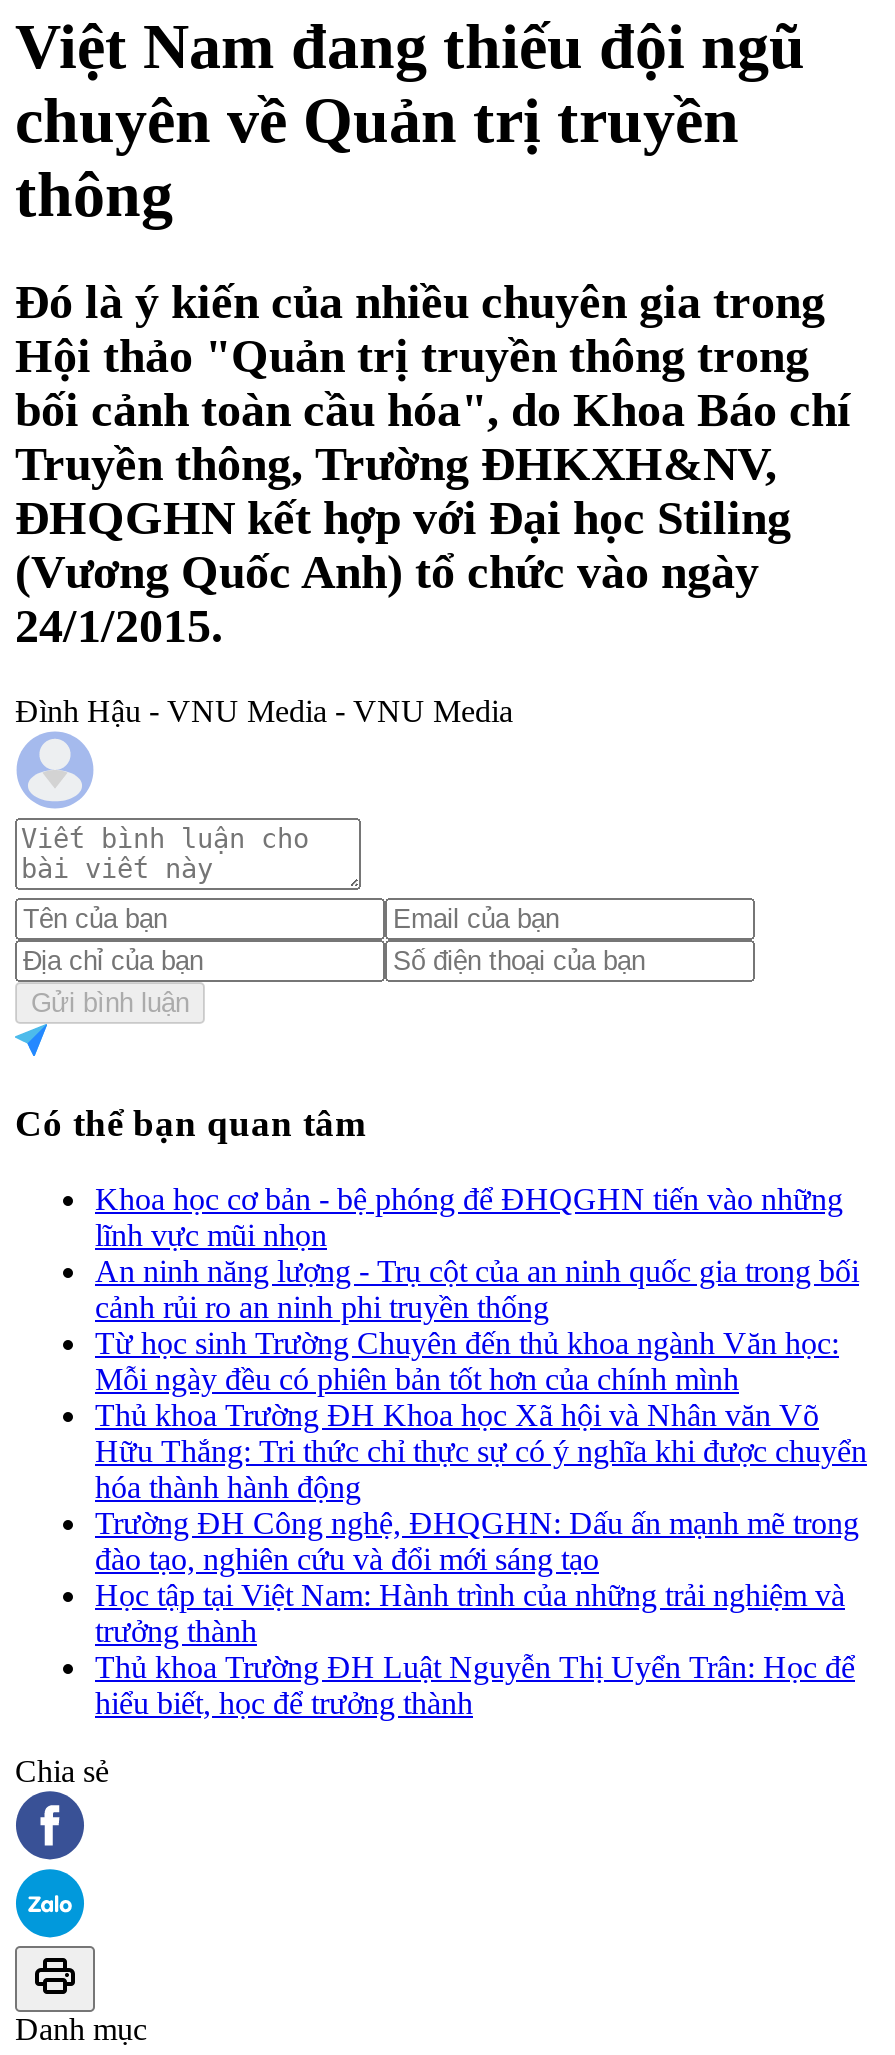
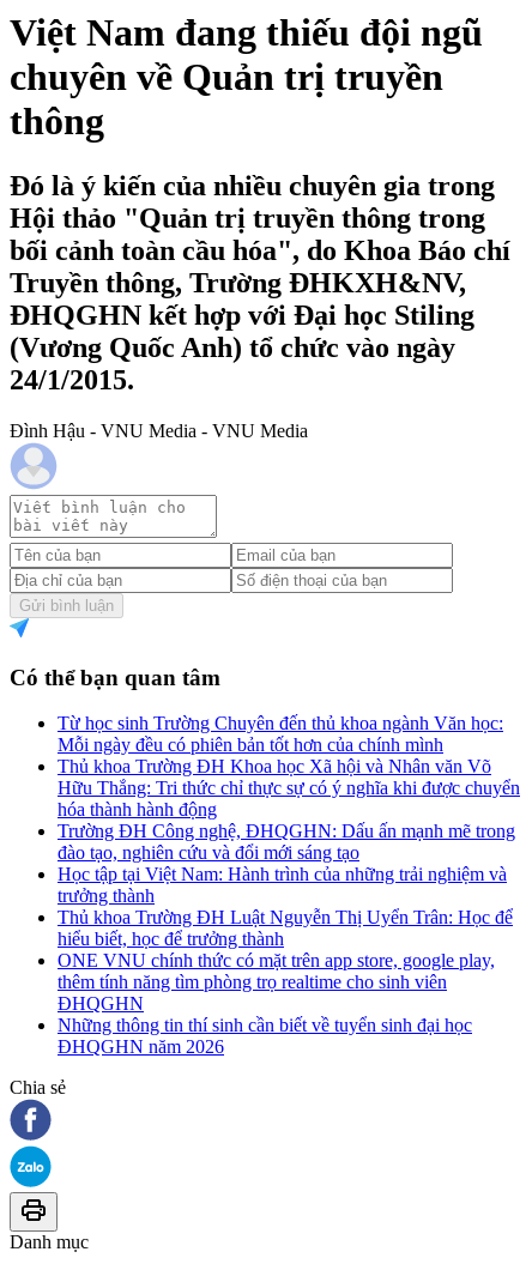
- Khoa học cơ bản - bệ phóng để ĐHQGHN tiến vào những
- lĩnh vực mũi nhọn
- An ninh năng lượng - Trụ cột của an ninh quốc gia trong bối
- cảnh rủi ro an ninh phi truyền thống

moved up: Từ học sinh Trường Chuyên đến thủ khoa ngành Văn học: | Mỗi ngày đều có phiên bản tốt hơn của chính mình | Thủ khoa Trường ĐH Khoa học Xã hội và Nhân văn Võ | ... | Thủ khoa Trường ĐH Luật Nguyễn Thị Uyển Trân: Học để | hiểu biết, học để trưởng thành

+ ONE VNU chính thức có mặt trên app store, google play,
+ thêm tính năng tìm phòng trọ realtime cho sinh viên
+ ĐHQGHN
+ Những thông tin thí sinh cần biết về tuyển sinh đại học
+ ĐHQGHN năm 2026
